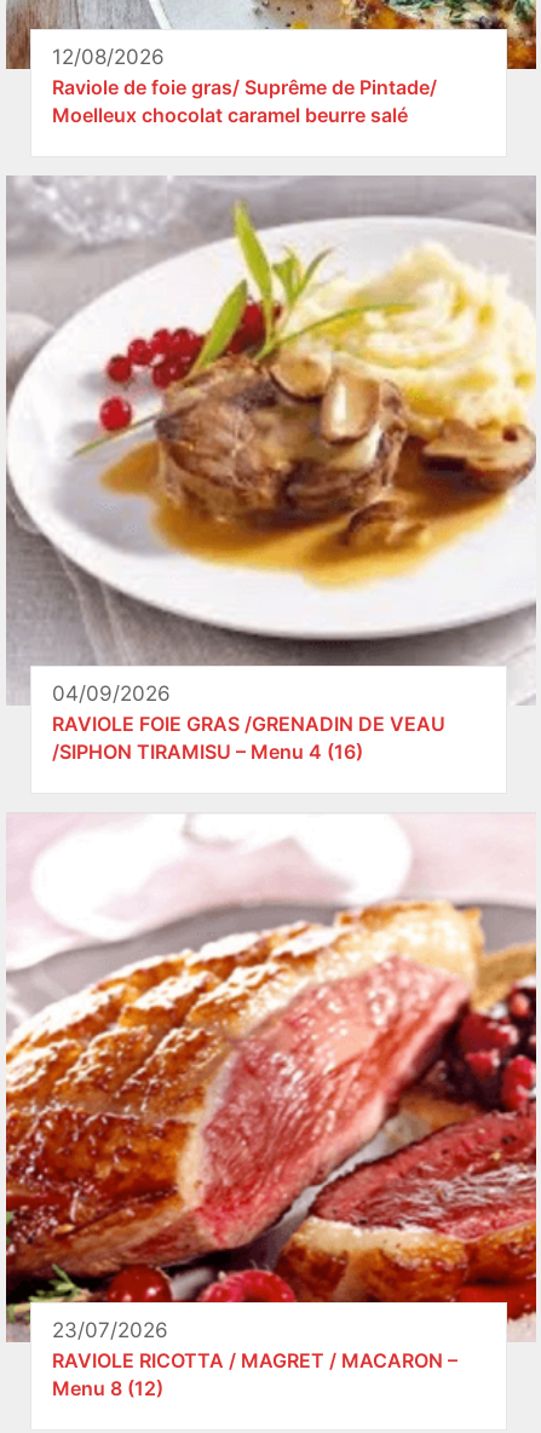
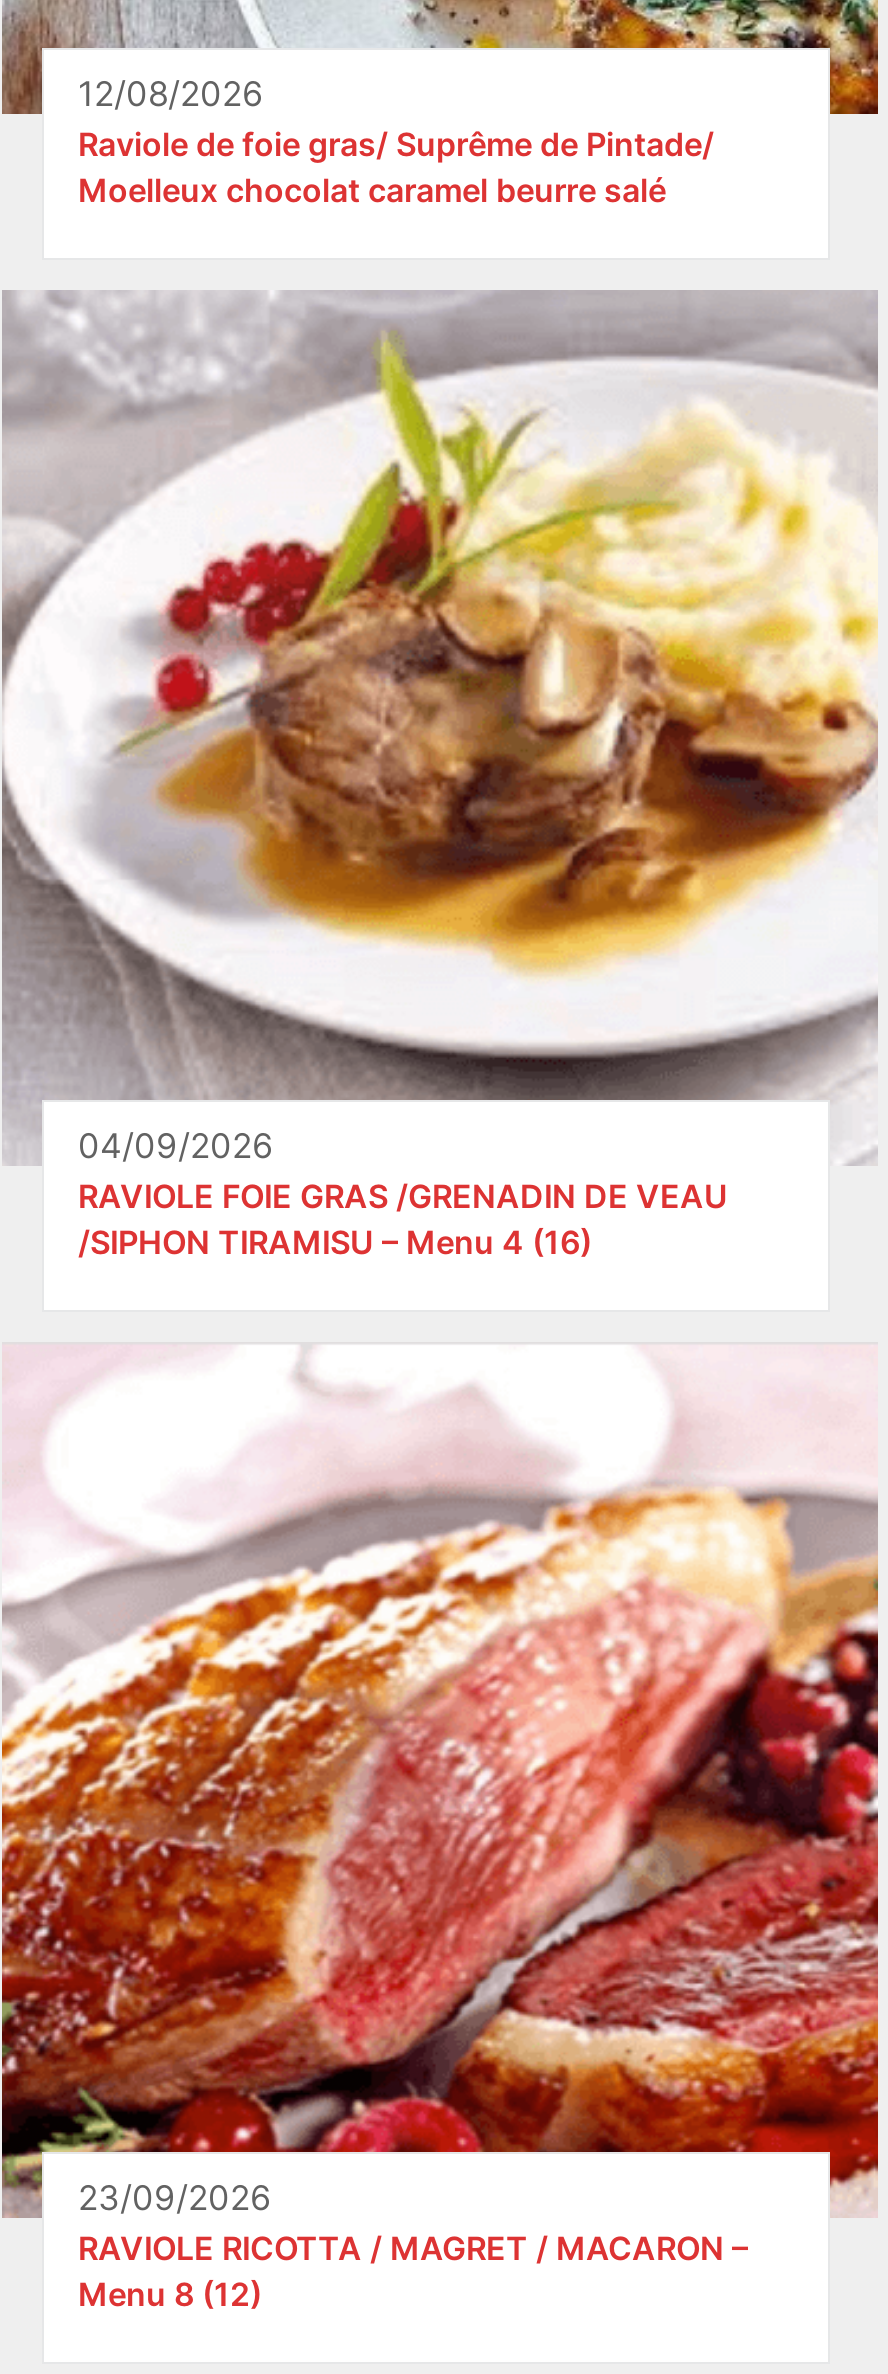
- 23/07/2026
+ 23/09/2026
